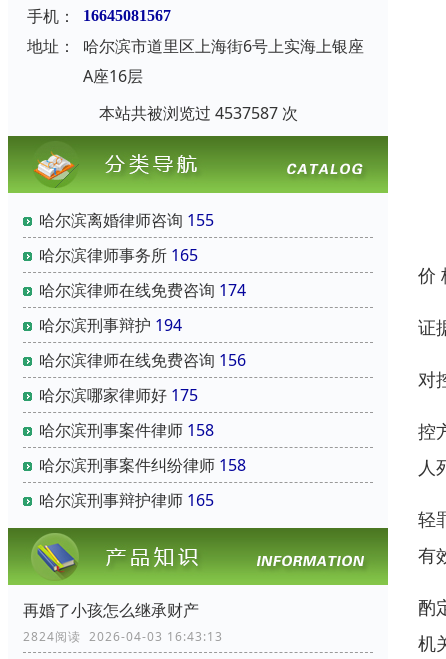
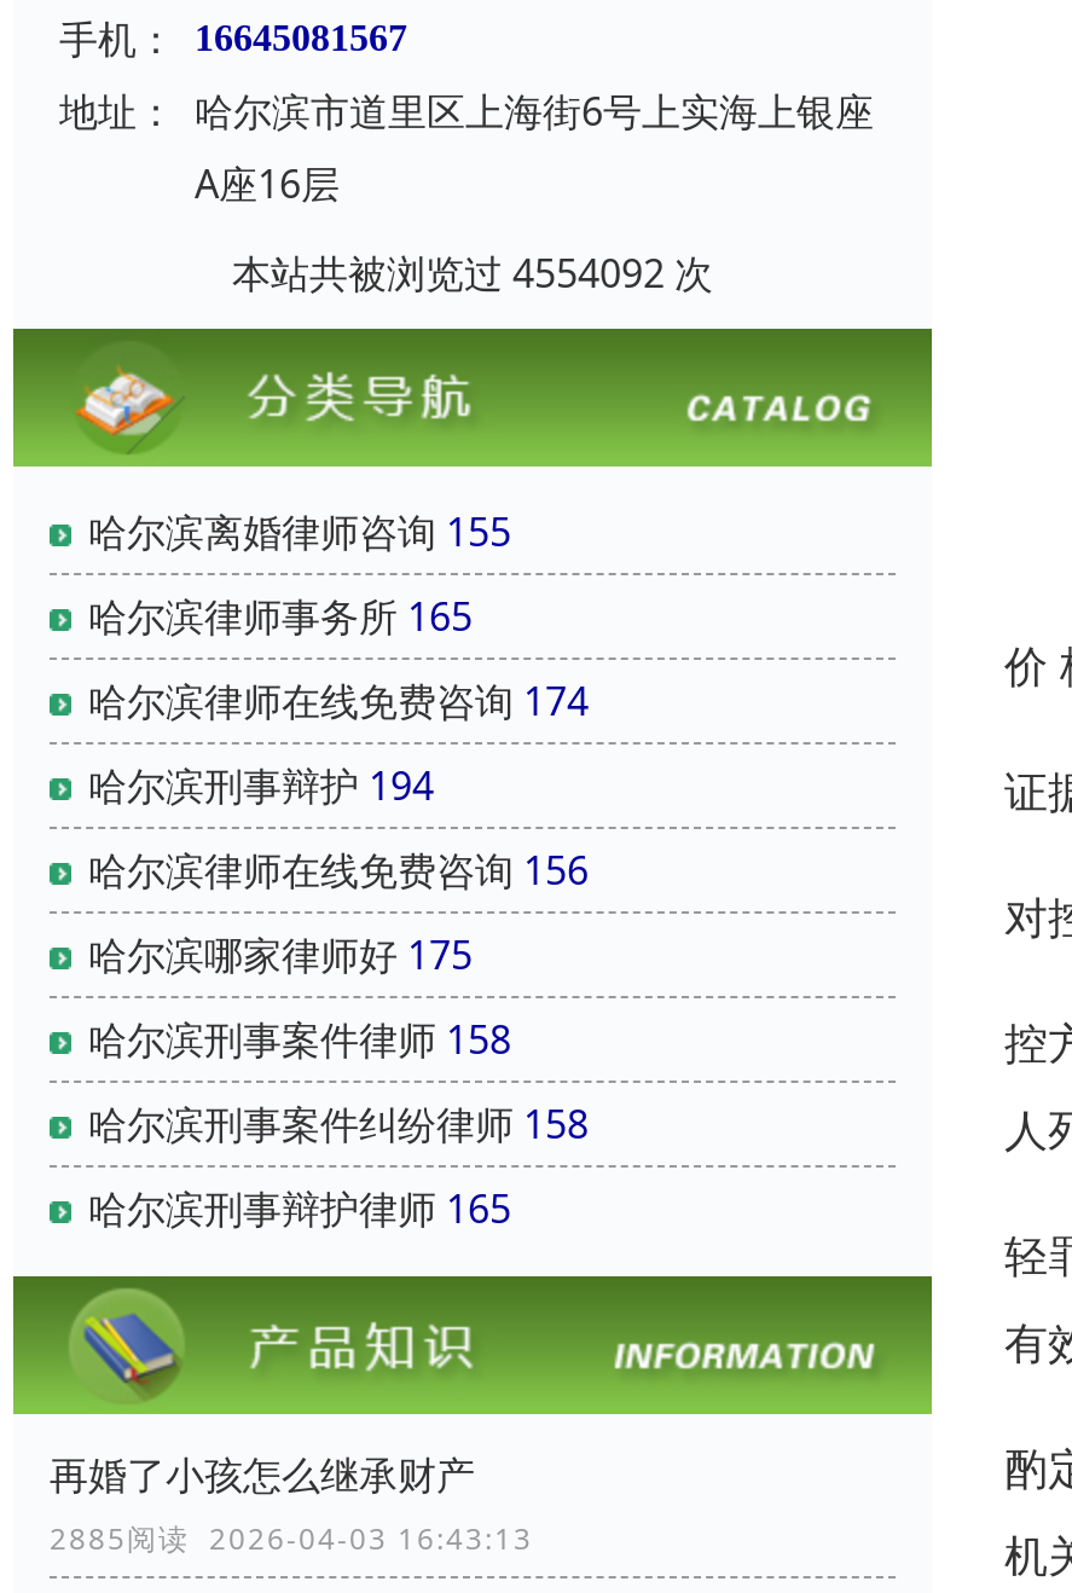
- 本站共被浏览过 4537587 次
+ 本站共被浏览过 4554092 次

- 2824阅读 2026-04-03 16:43:13
+ 2885阅读 2026-04-03 16:43:13
